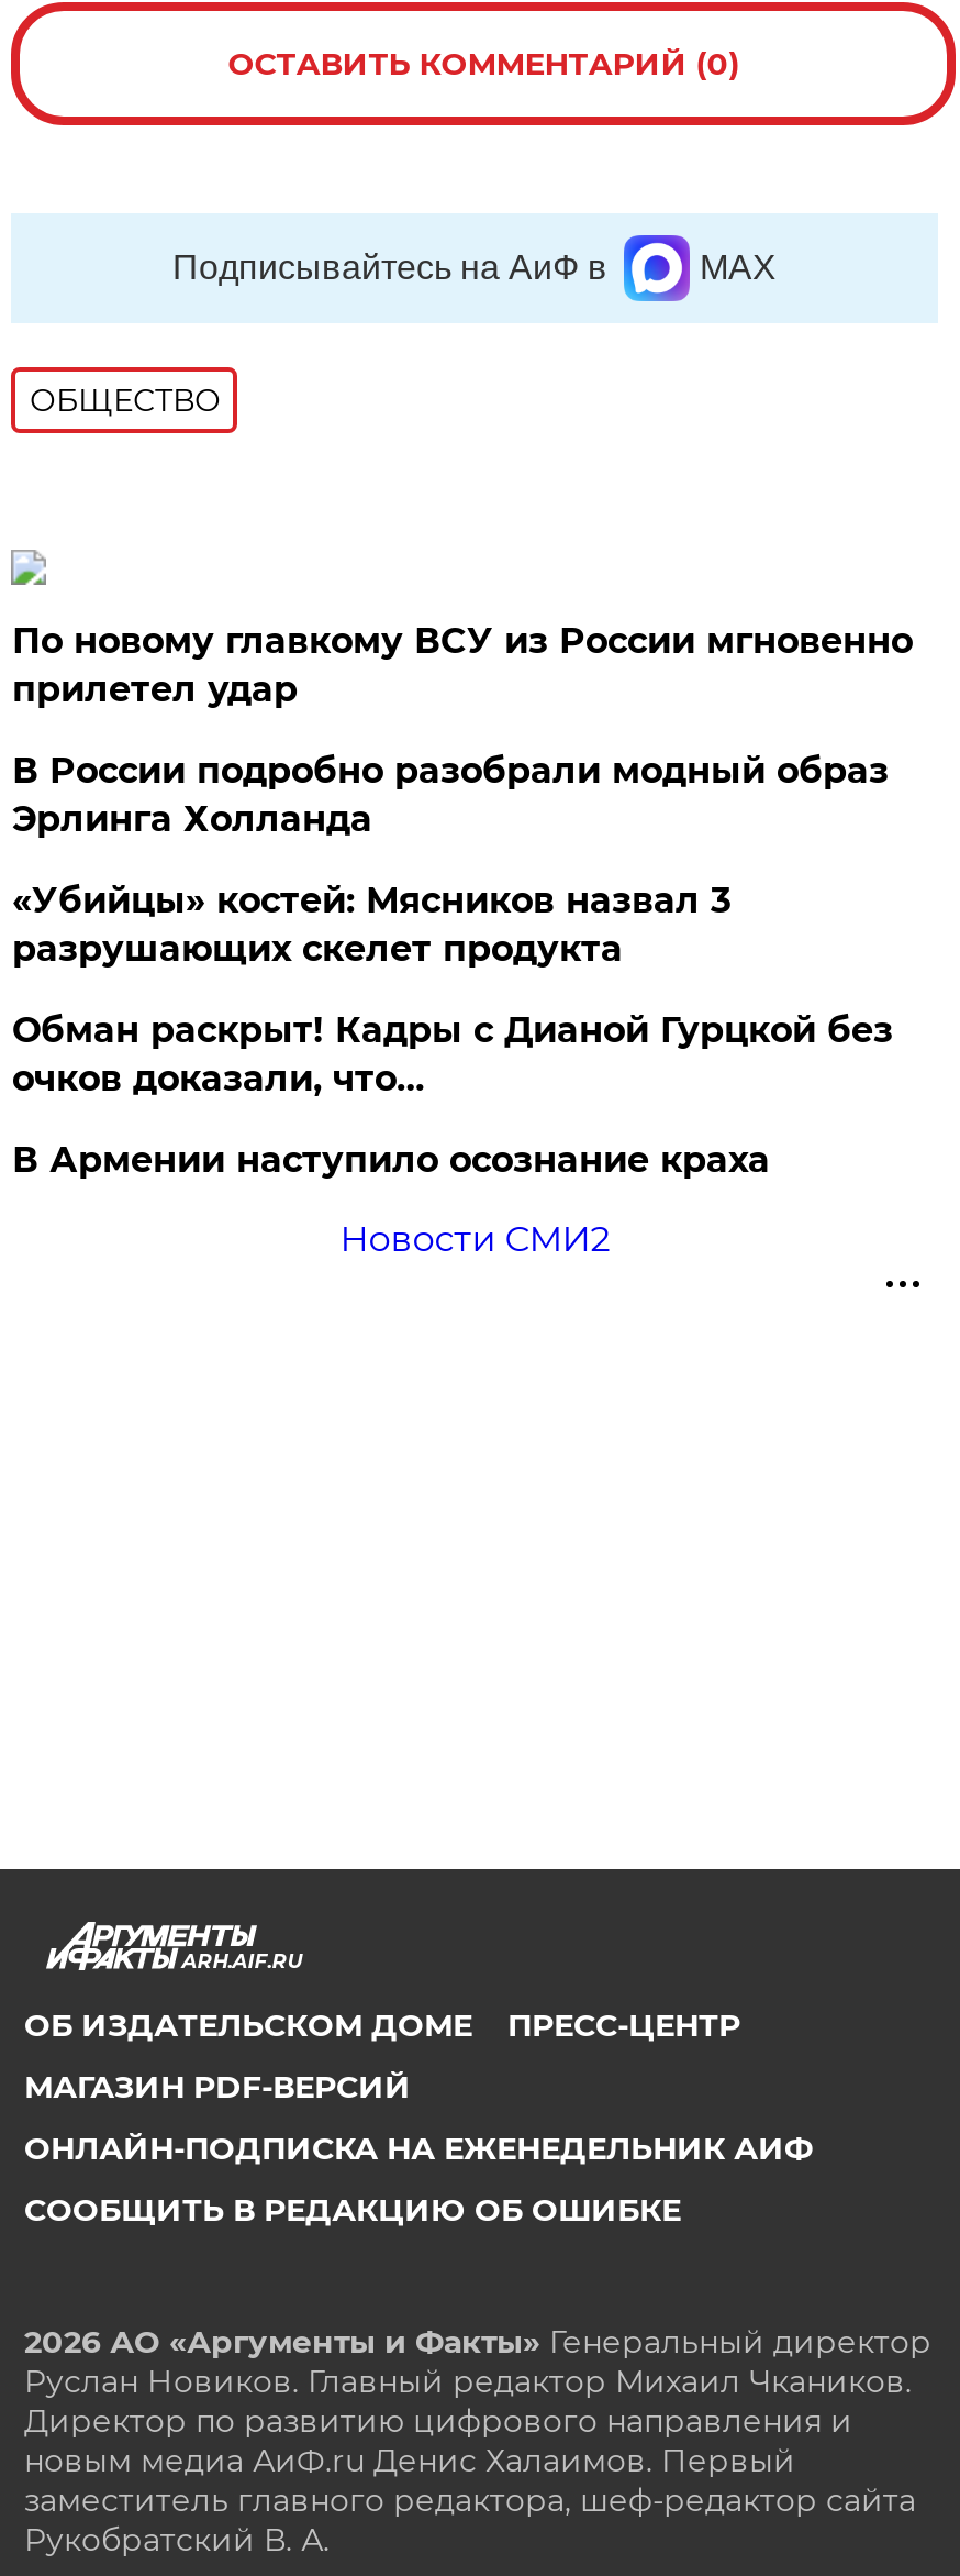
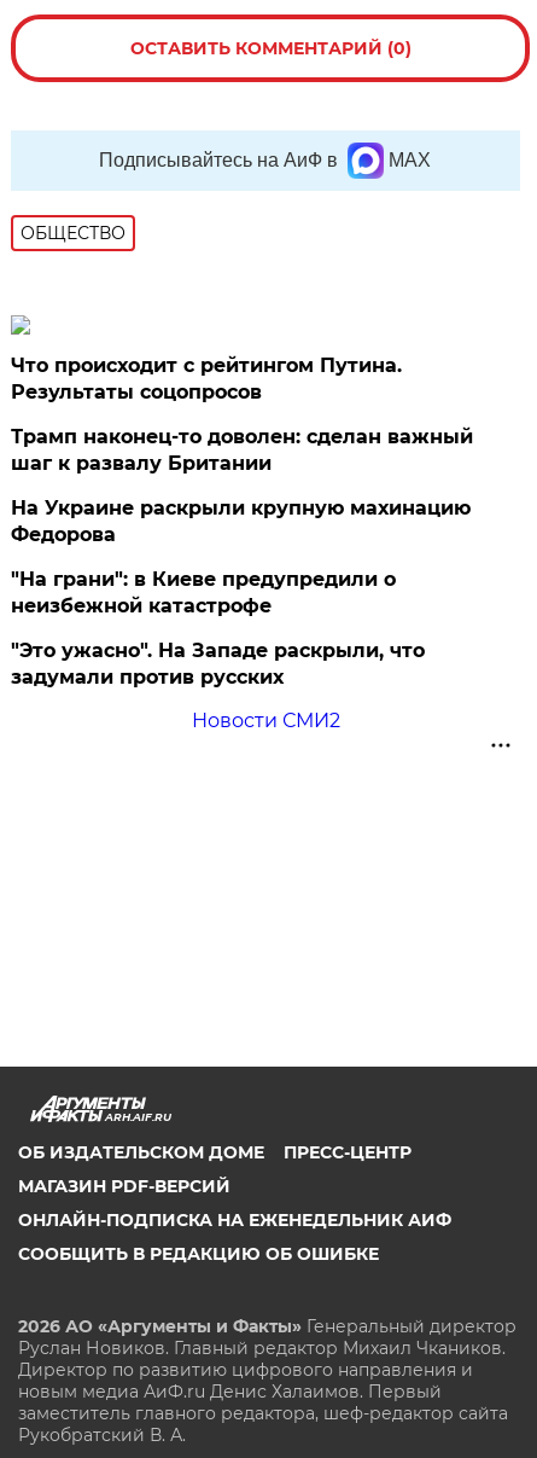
- По новому главкому ВСУ из России мгновенно
- прилетел удар
+ Что происходит с рейтингом Путина.
+ Результаты соцопросов

- В России подробно разобрали модный образ
- Эрлинга Холланда
+ Трамп наконец-то доволен: сделан важный
+ шаг к развалу Британии

- «Убийцы» костей: Мясников назвал 3
- разрушающих скелет продукта
+ На Украине раскрыли крупную махинацию
+ Федорова

- Обман раскрыт! Кадры с Дианой Гурцкой без
- очков доказали, что…
+ "На грани": в Киеве предупредили о
+ неизбежной катастрофе

- В Армении наступило осознание краха
+ "Это ужасно". На Западе раскрыли, что
+ задумали против русских
